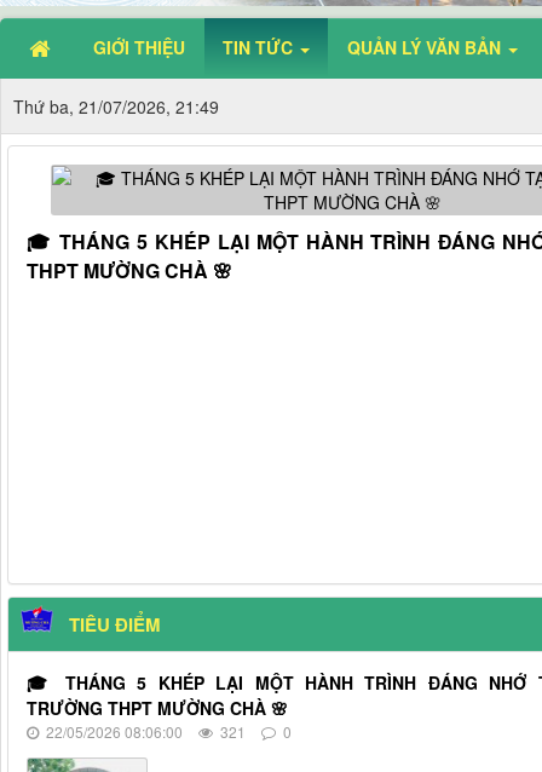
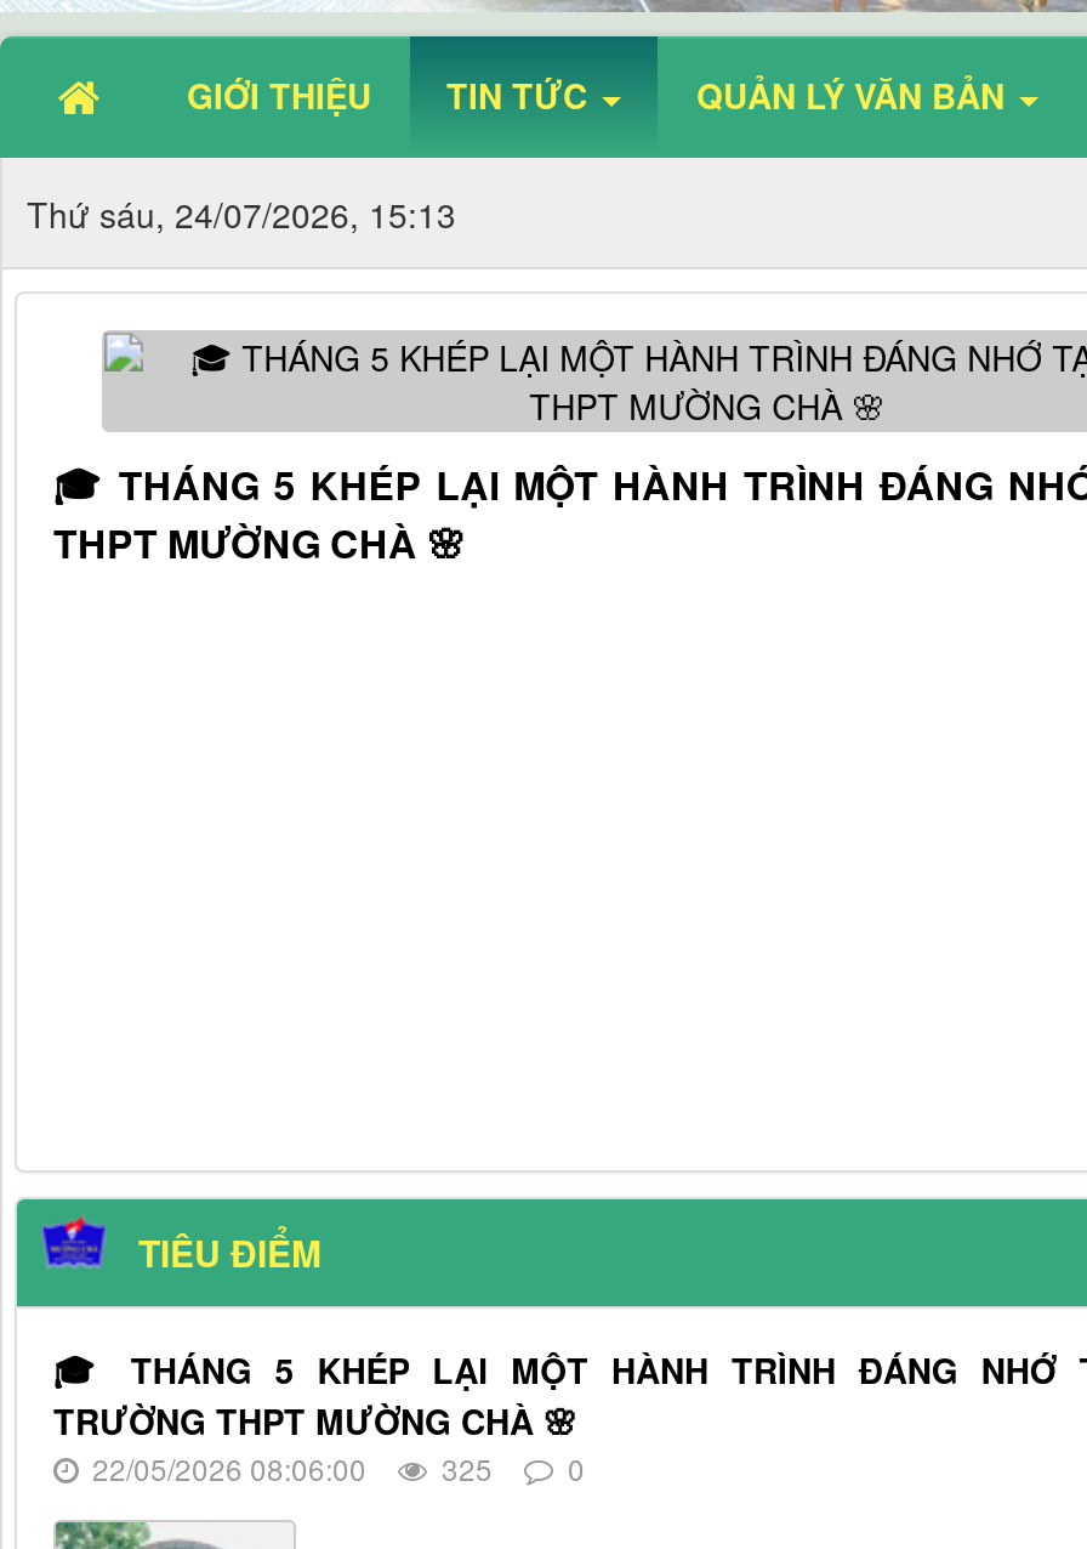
- Thứ ba, 21/07/2026, 21:49
+ Thứ sáu, 24/07/2026, 15:13

- 22/05/2026 08:06:00 321 0
+ 22/05/2026 08:06:00 325 0
